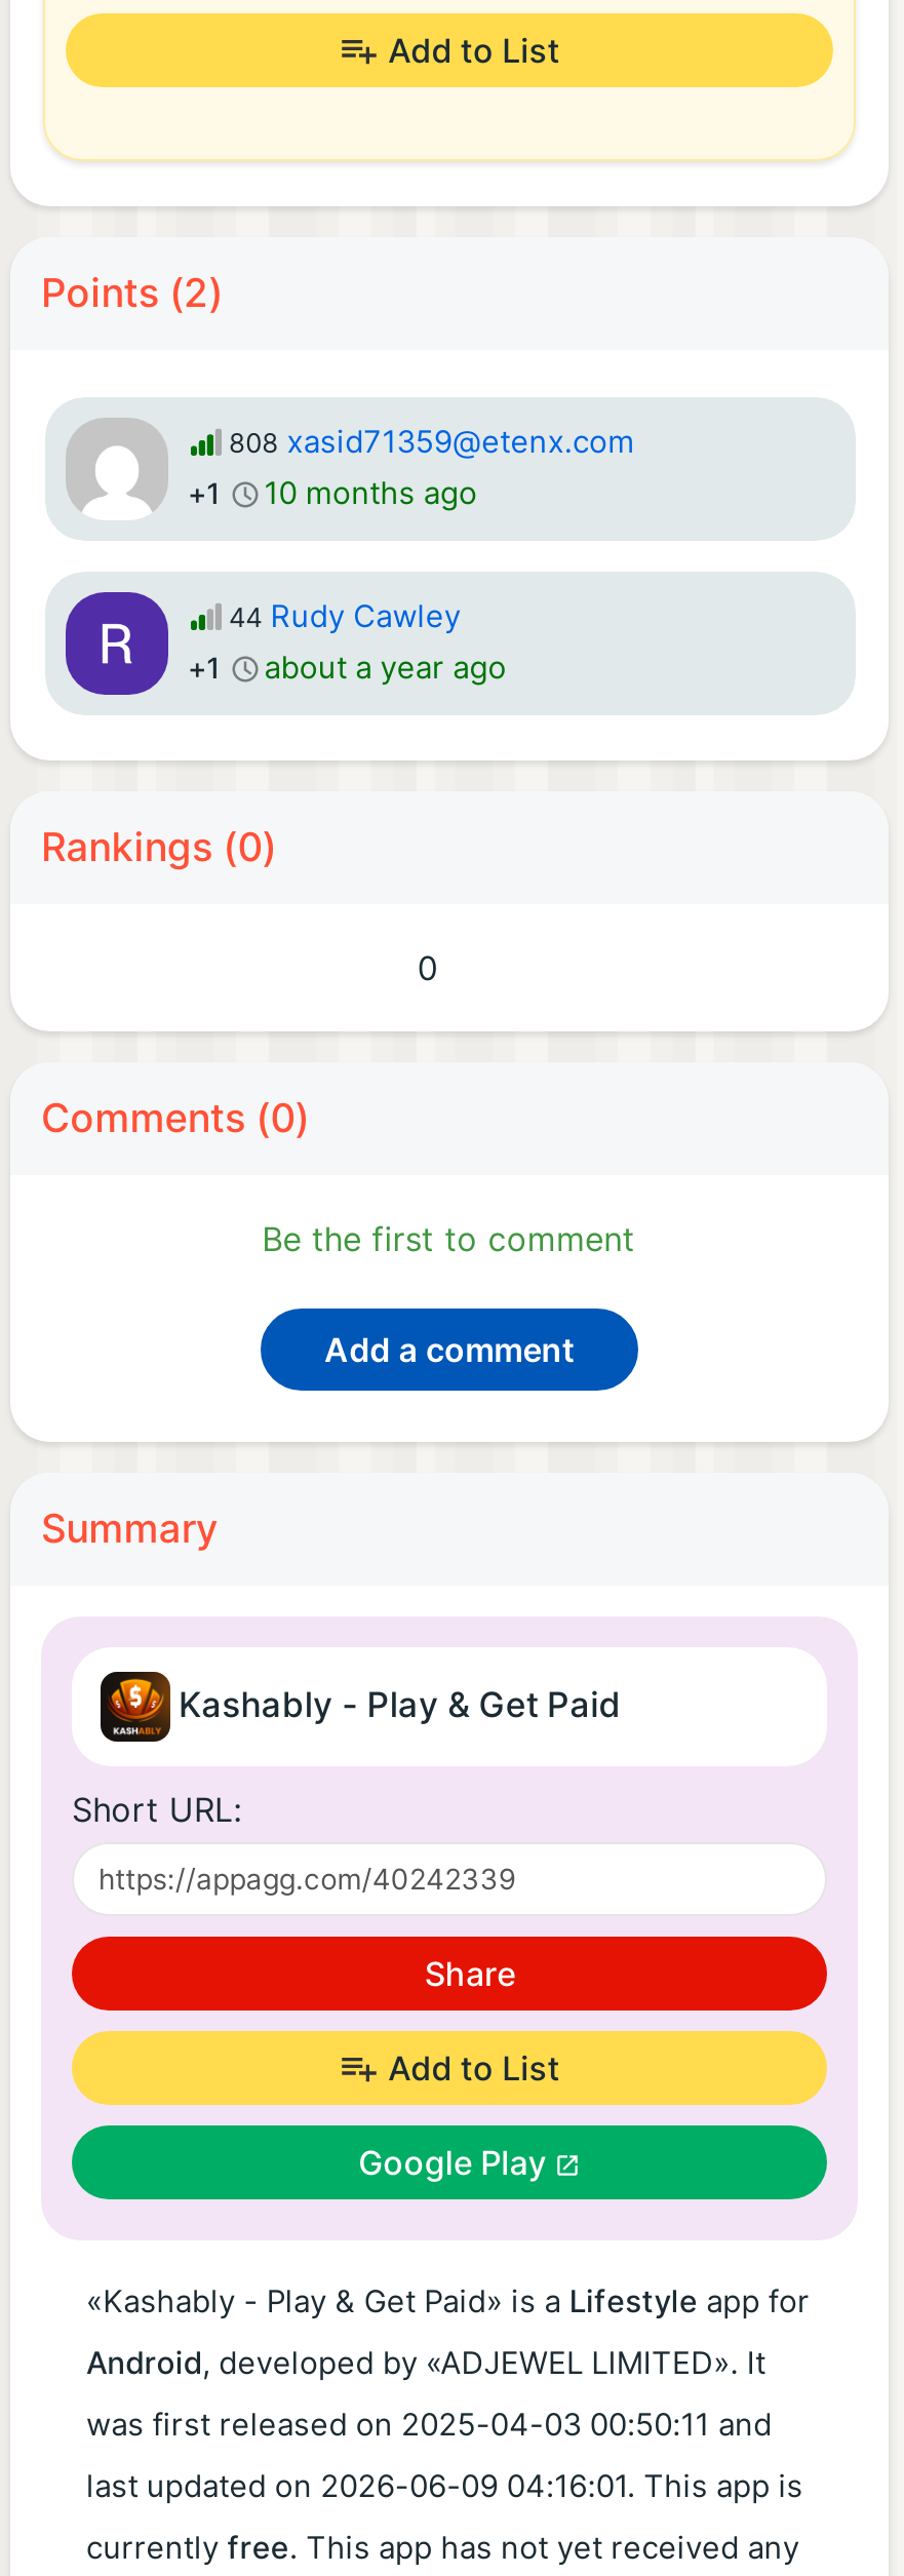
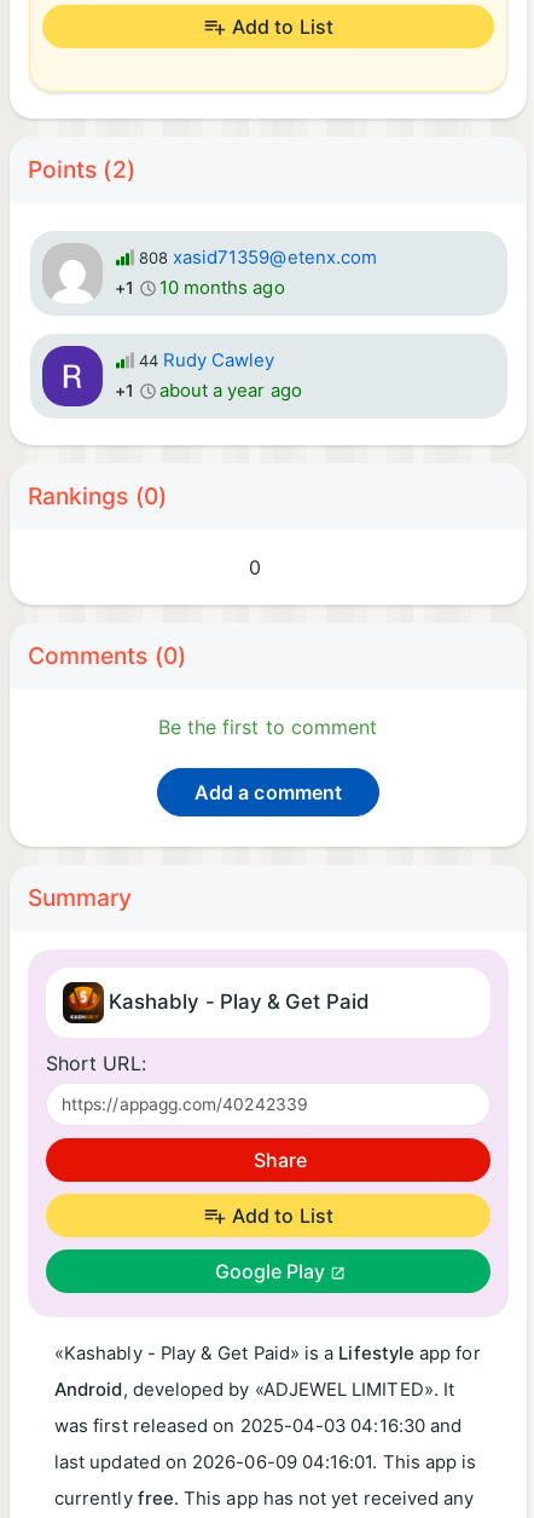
- was first released on 2025-04-03 00:50:11 and
+ was first released on 2025-04-03 04:16:30 and
